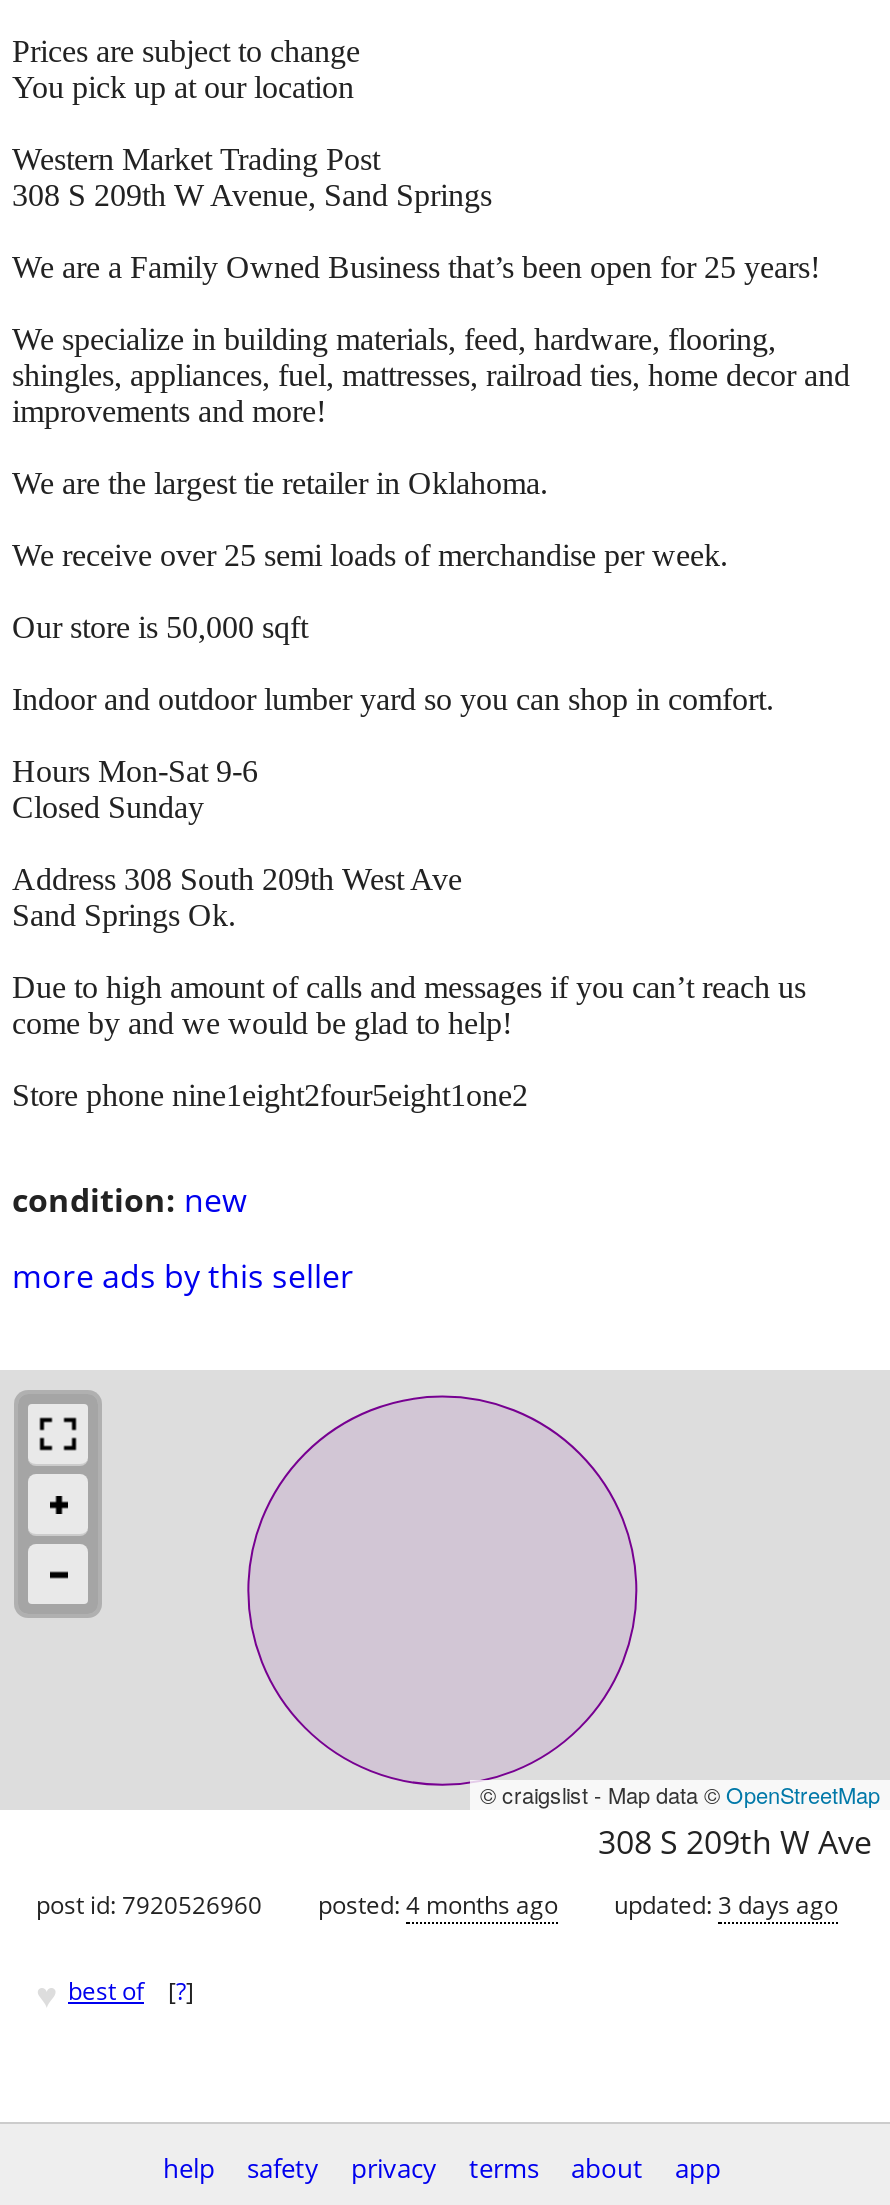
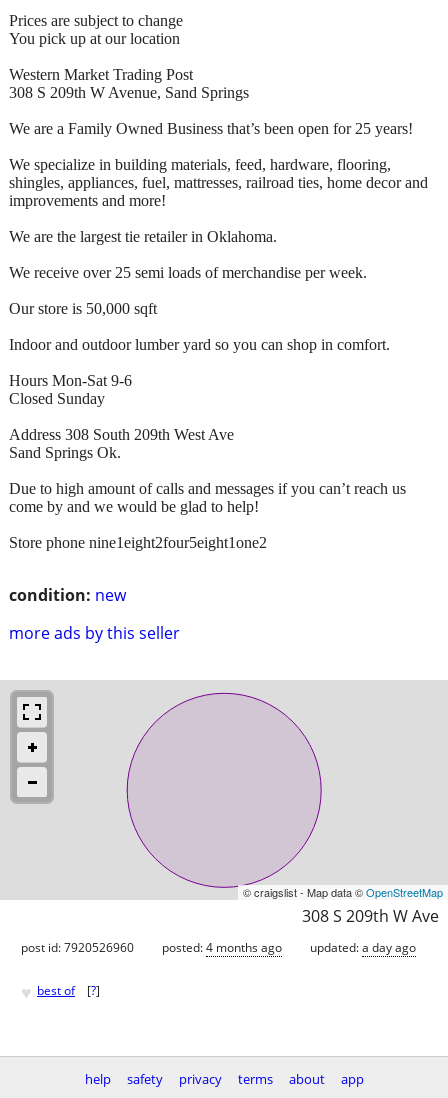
- updated: 3 days ago
+ updated: a day ago
